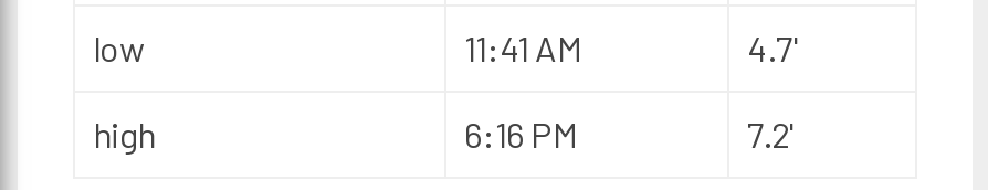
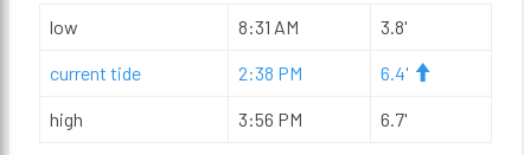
- 11:41 AM
- 4.7'
+ 8:31 AM
+ 3.8'
+ current tide
+ 2:38 PM
+ 6.4'

- 6:16 PM
+ 3:56 PM

- 7.2'
+ 6.7'
